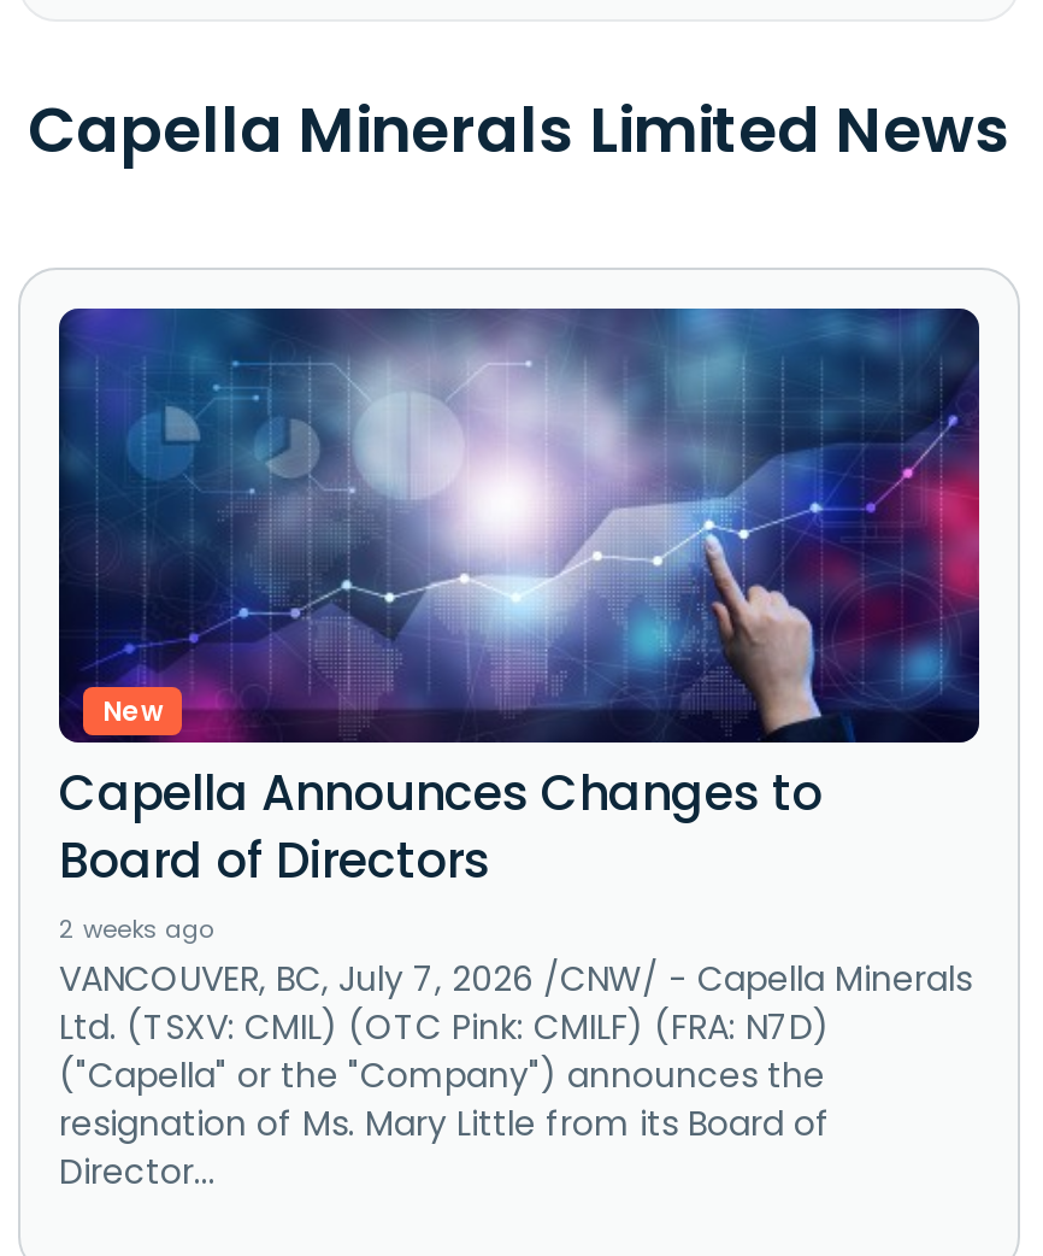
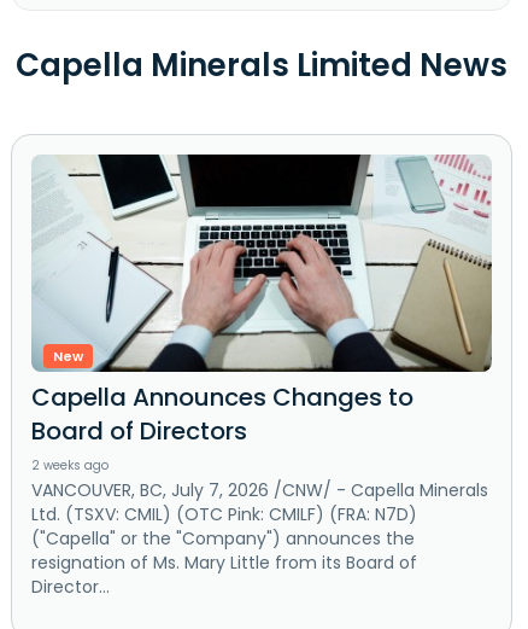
- [image]
+ [image]
